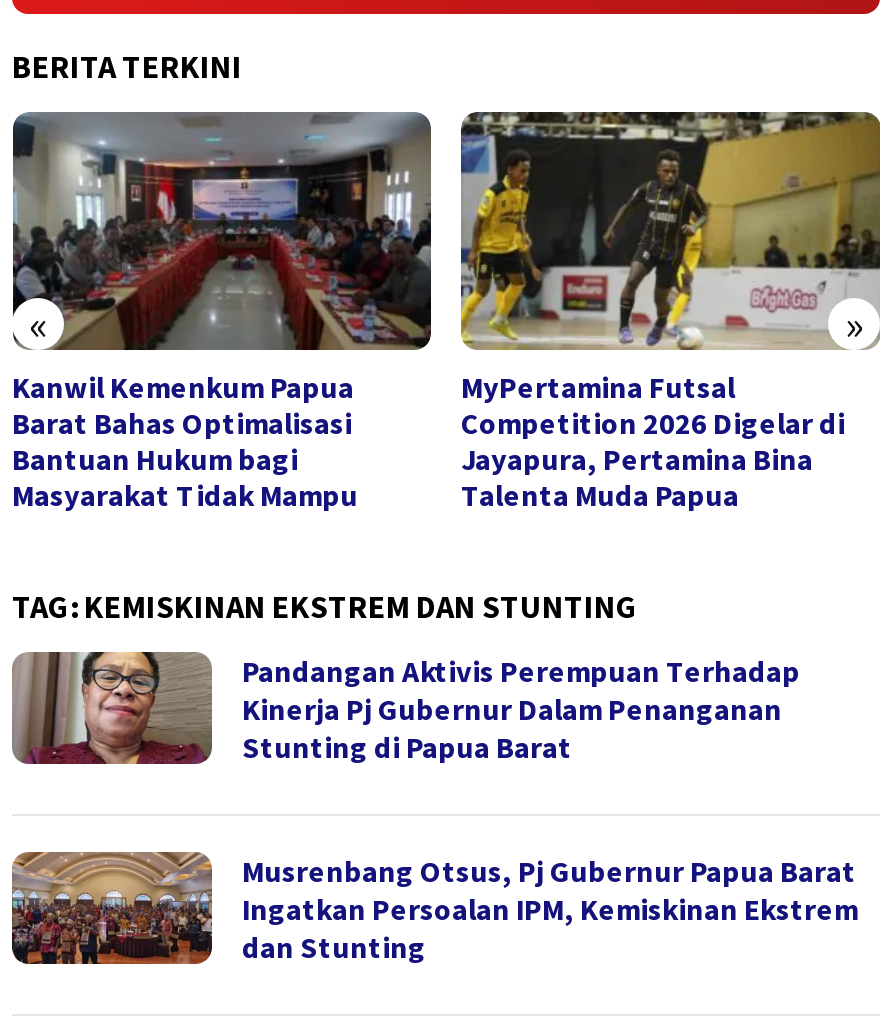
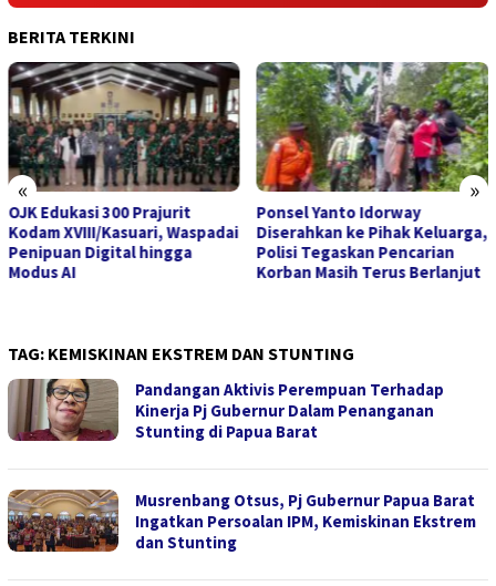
- [image]
- Kanwil Kemenkum Papua
- Barat Bahas Optimalisasi
- Bantuan Hukum bagi
- Masyarakat Tidak Mampu
+ [image]
+ OJK Edukasi 300 Prajurit
+ Kodam XVIII/Kasuari, Waspadai
+ Penipuan Digital hingga
+ Modus AI

- [image]
- MyPertamina Futsal
- Competition 2026 Digelar di
- Jayapura, Pertamina Bina
- Talenta Muda Papua
+ [image]
+ Ponsel Yanto Idorway
+ Diserahkan ke Pihak Keluarga,
+ Polisi Tegaskan Pencarian
+ Korban Masih Terus Berlanjut
